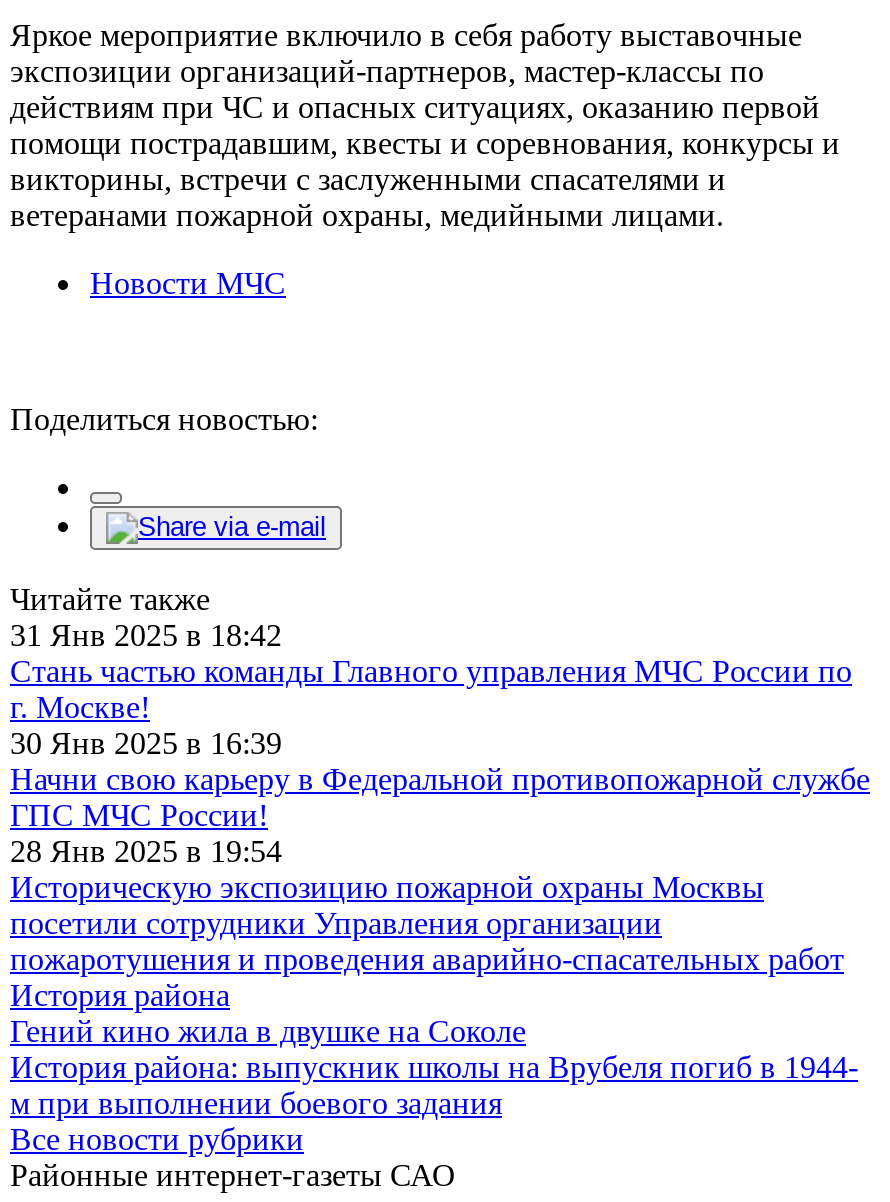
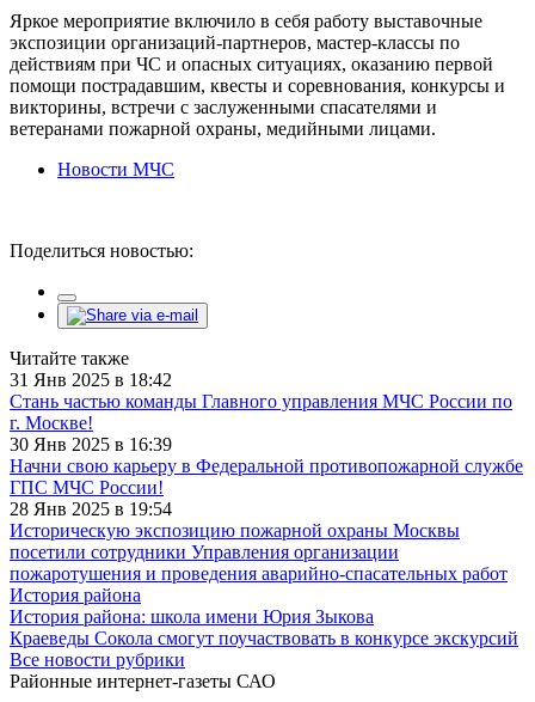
- Гений кино жила в двушке на Соколе
- История района: выпускник школы на Врубеля погиб в 1944-
- м при выполнении боевого задания
+ История района: школа имени Юрия Зыкова
+ Краеведы Сокола смогут поучаствовать в конкурсе экскурсий
